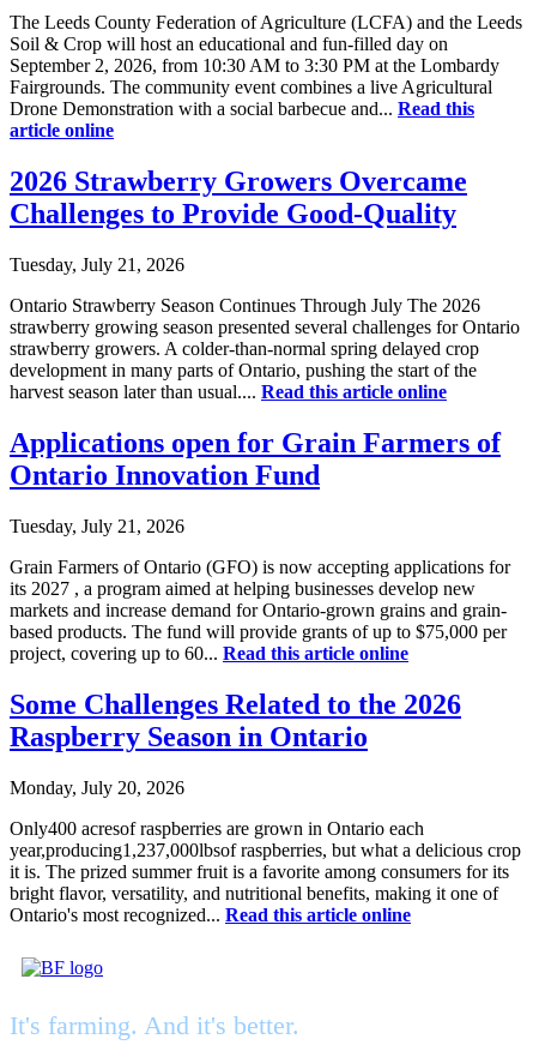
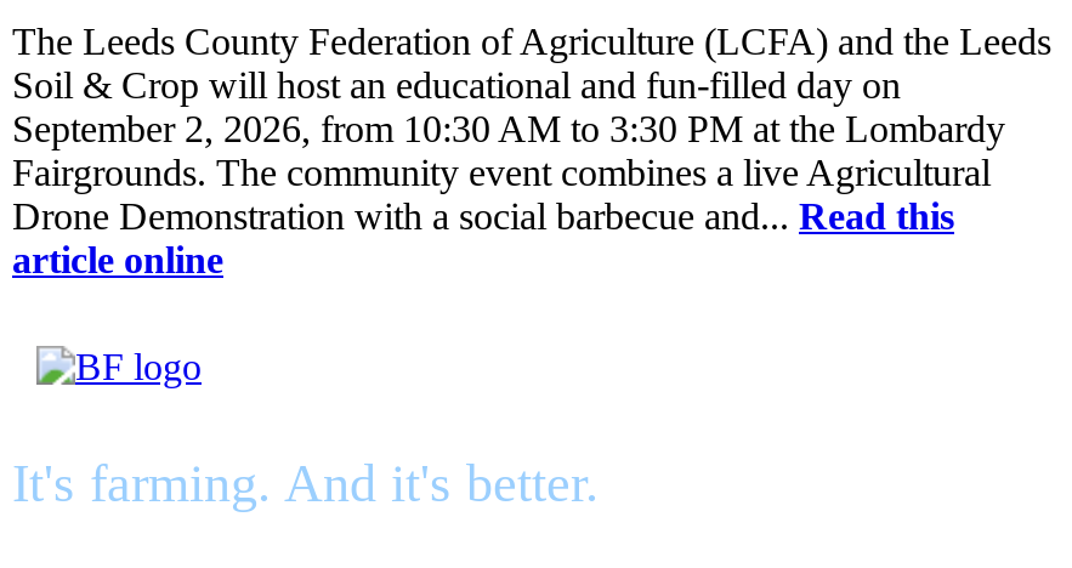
- 2026 Strawberry Growers Overcame
- Challenges to Provide Good-Quality
- Tuesday, July 21, 2026
- Ontario Strawberry Season Continues Through July The 2026
- strawberry growing season presented several challenges for Ontario
- strawberry growers. A colder-than-normal spring delayed crop
- development in many parts of Ontario, pushing the start of the
- harvest season later than usual.... Read this article online
- Applications open for Grain Farmers of
- Ontario Innovation Fund
- Tuesday, July 21, 2026
- Grain Farmers of Ontario (GFO) is now accepting applications for
- its 2027 , a program aimed at helping businesses develop new
- markets and increase demand for Ontario-grown grains and grain-
- based products. The fund will provide grants of up to $75,000 per
- project, covering up to 60... Read this article online
- Some Challenges Related to the 2026
- Raspberry Season in Ontario
- Monday, July 20, 2026
- Only400 acresof raspberries are grown in Ontario each
- year,producing1,237,000lbsof raspberries, but what a delicious crop
- it is. The prized summer fruit is a favorite among consumers for its
- bright flavor, versatility, and nutritional benefits, making it one of
- Ontario's most recognized... Read this article online
